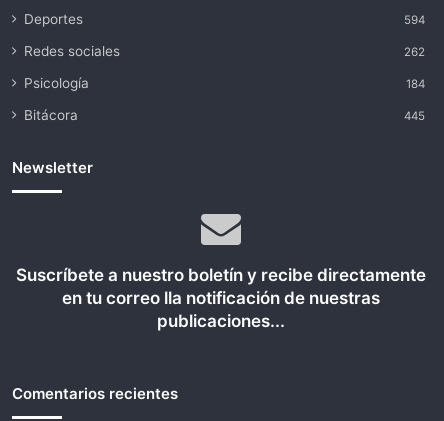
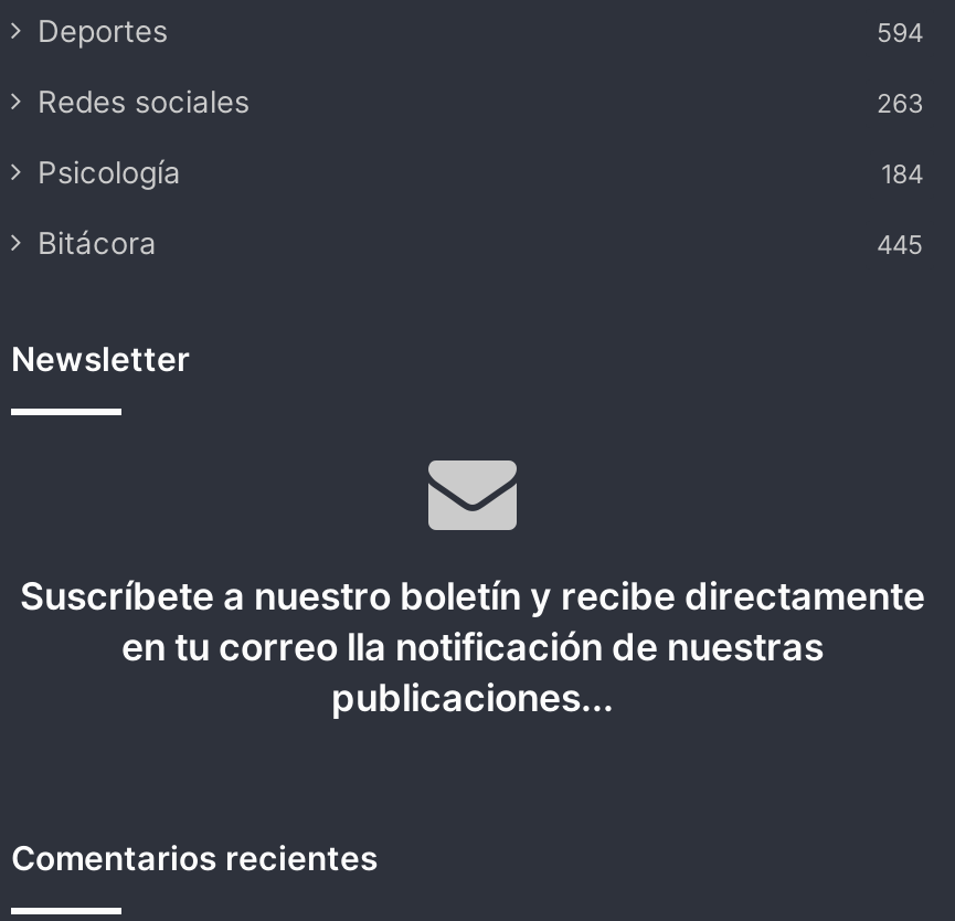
- 262
+ 263
